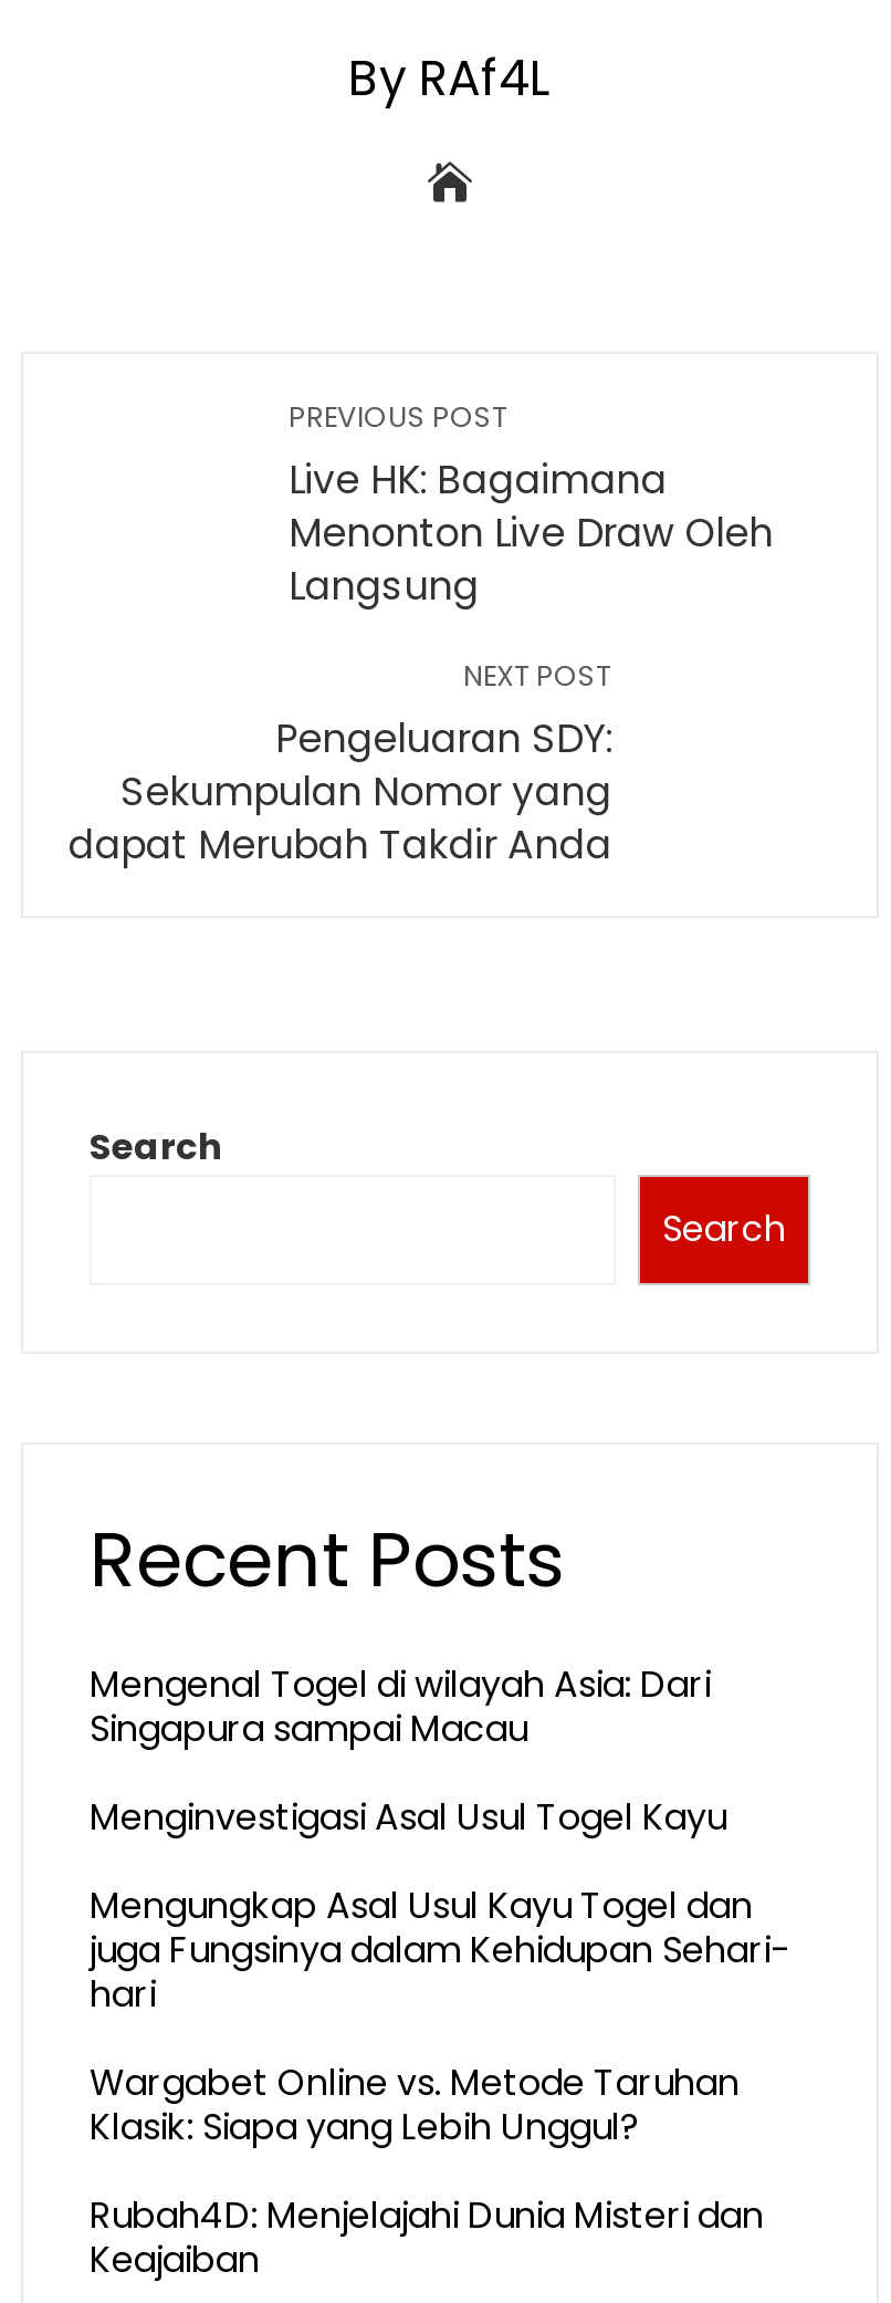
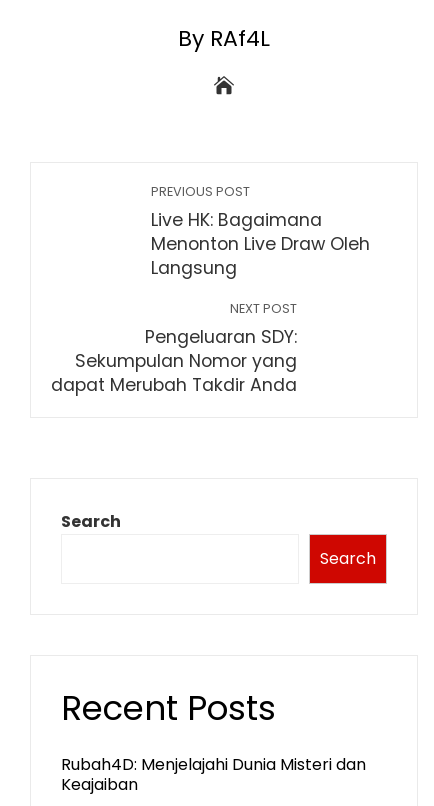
- Mengenal Togel di wilayah Asia: Dari
- Singapura sampai Macau
- Menginvestigasi Asal Usul Togel Kayu
- Mengungkap Asal Usul Kayu Togel dan
- juga Fungsinya dalam Kehidupan Sehari-
- hari
- Wargabet Online vs. Metode Taruhan
- Klasik: Siapa yang Lebih Unggul?
